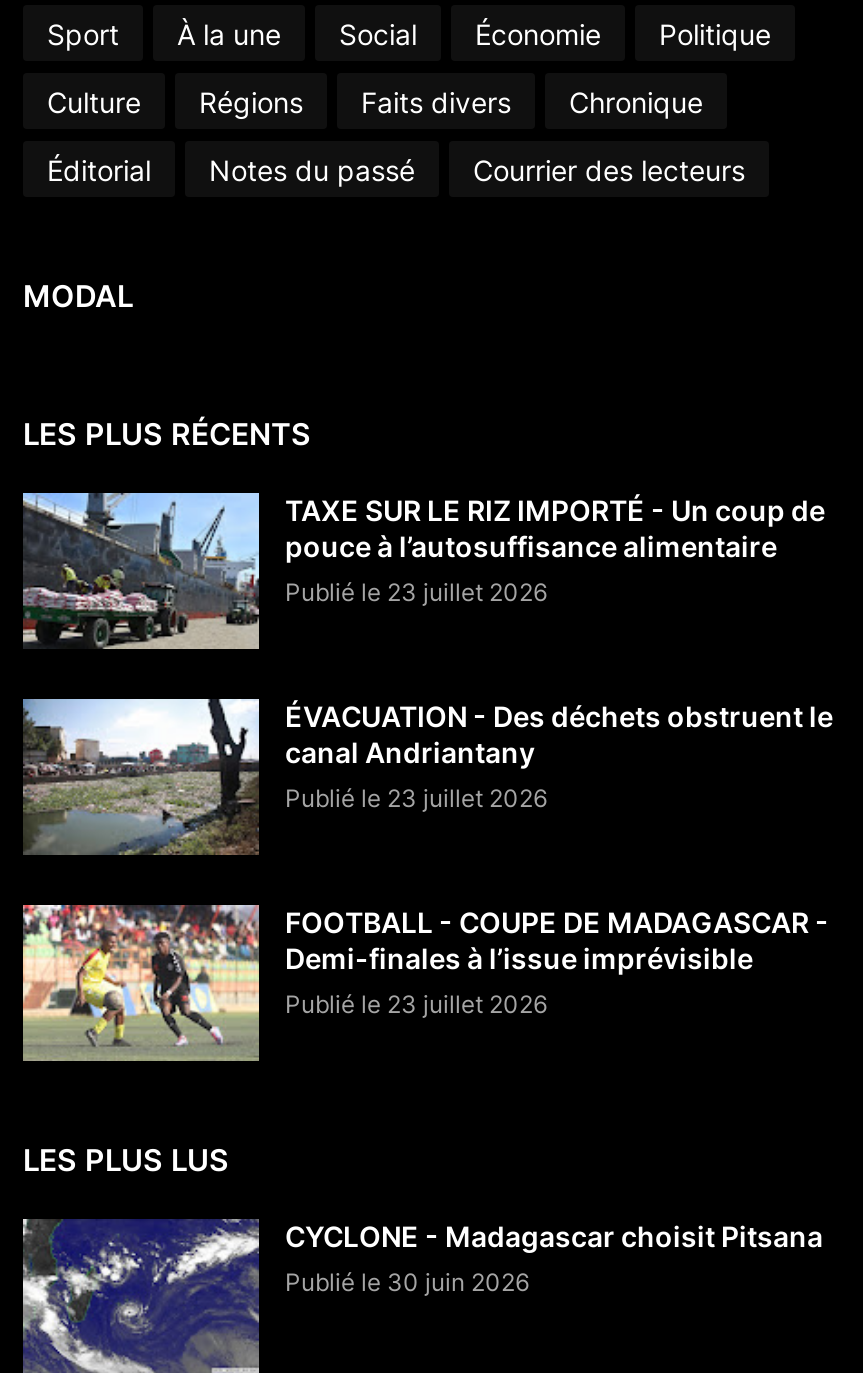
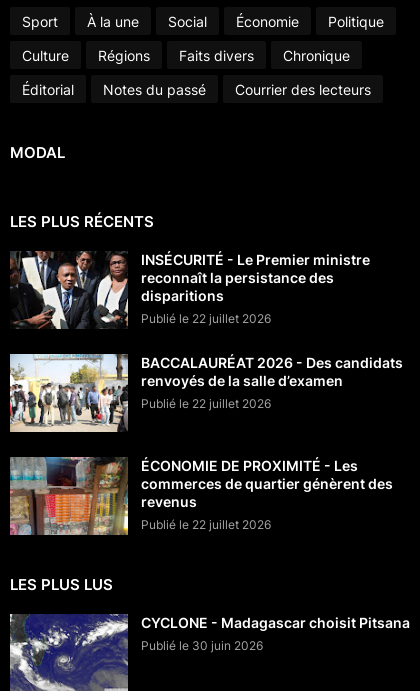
- [image]
- TAXE SUR LE RIZ IMPORTÉ - Un coup de
- pouce à l’autosuffisance alimentaire
- Publié le 23 juillet 2026
+ [image]
+ INSÉCURITÉ - Le Premier ministre
+ reconnaît la persistance des
+ disparitions
+ Publié le 22 juillet 2026

- [image]
- ÉVACUATION - Des déchets obstruent le
- canal Andriantany
- Publié le 23 juillet 2026
+ [image]
+ BACCALAURÉAT 2026 - Des candidats
+ renvoyés de la salle d’examen
+ Publié le 22 juillet 2026

- [image]
- FOOTBALL - COUPE DE MADAGASCAR -
- Demi-finales à l’issue imprévisible
- Publié le 23 juillet 2026
+ [image]
+ ÉCONOMIE DE PROXIMITÉ - Les
+ commerces de quartier génèrent des
+ revenus
+ Publié le 22 juillet 2026
